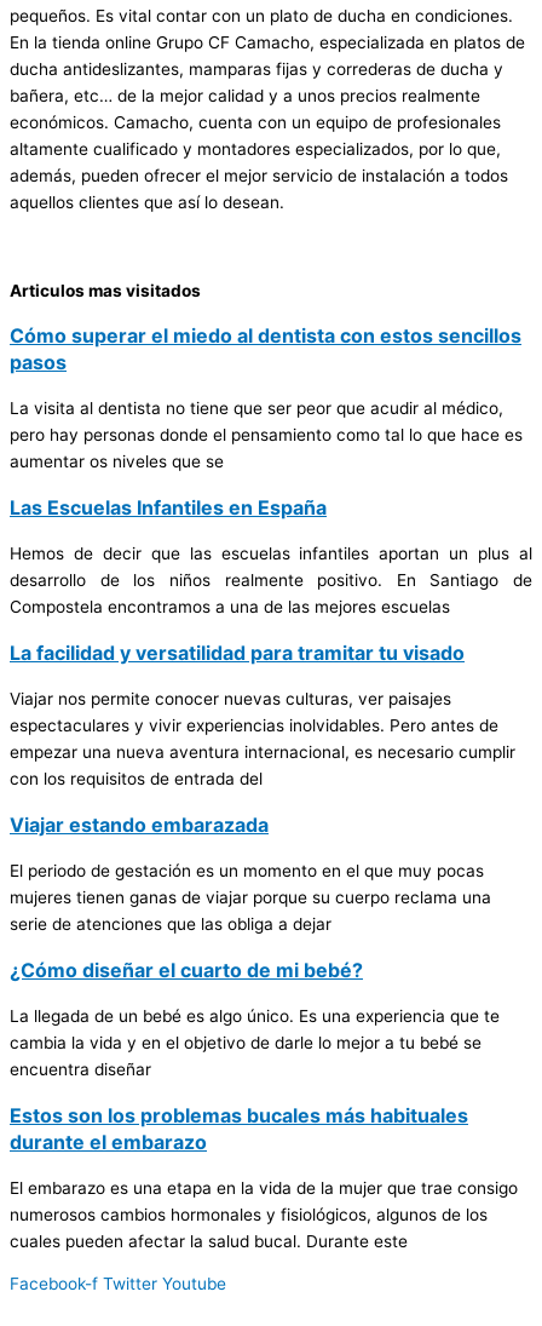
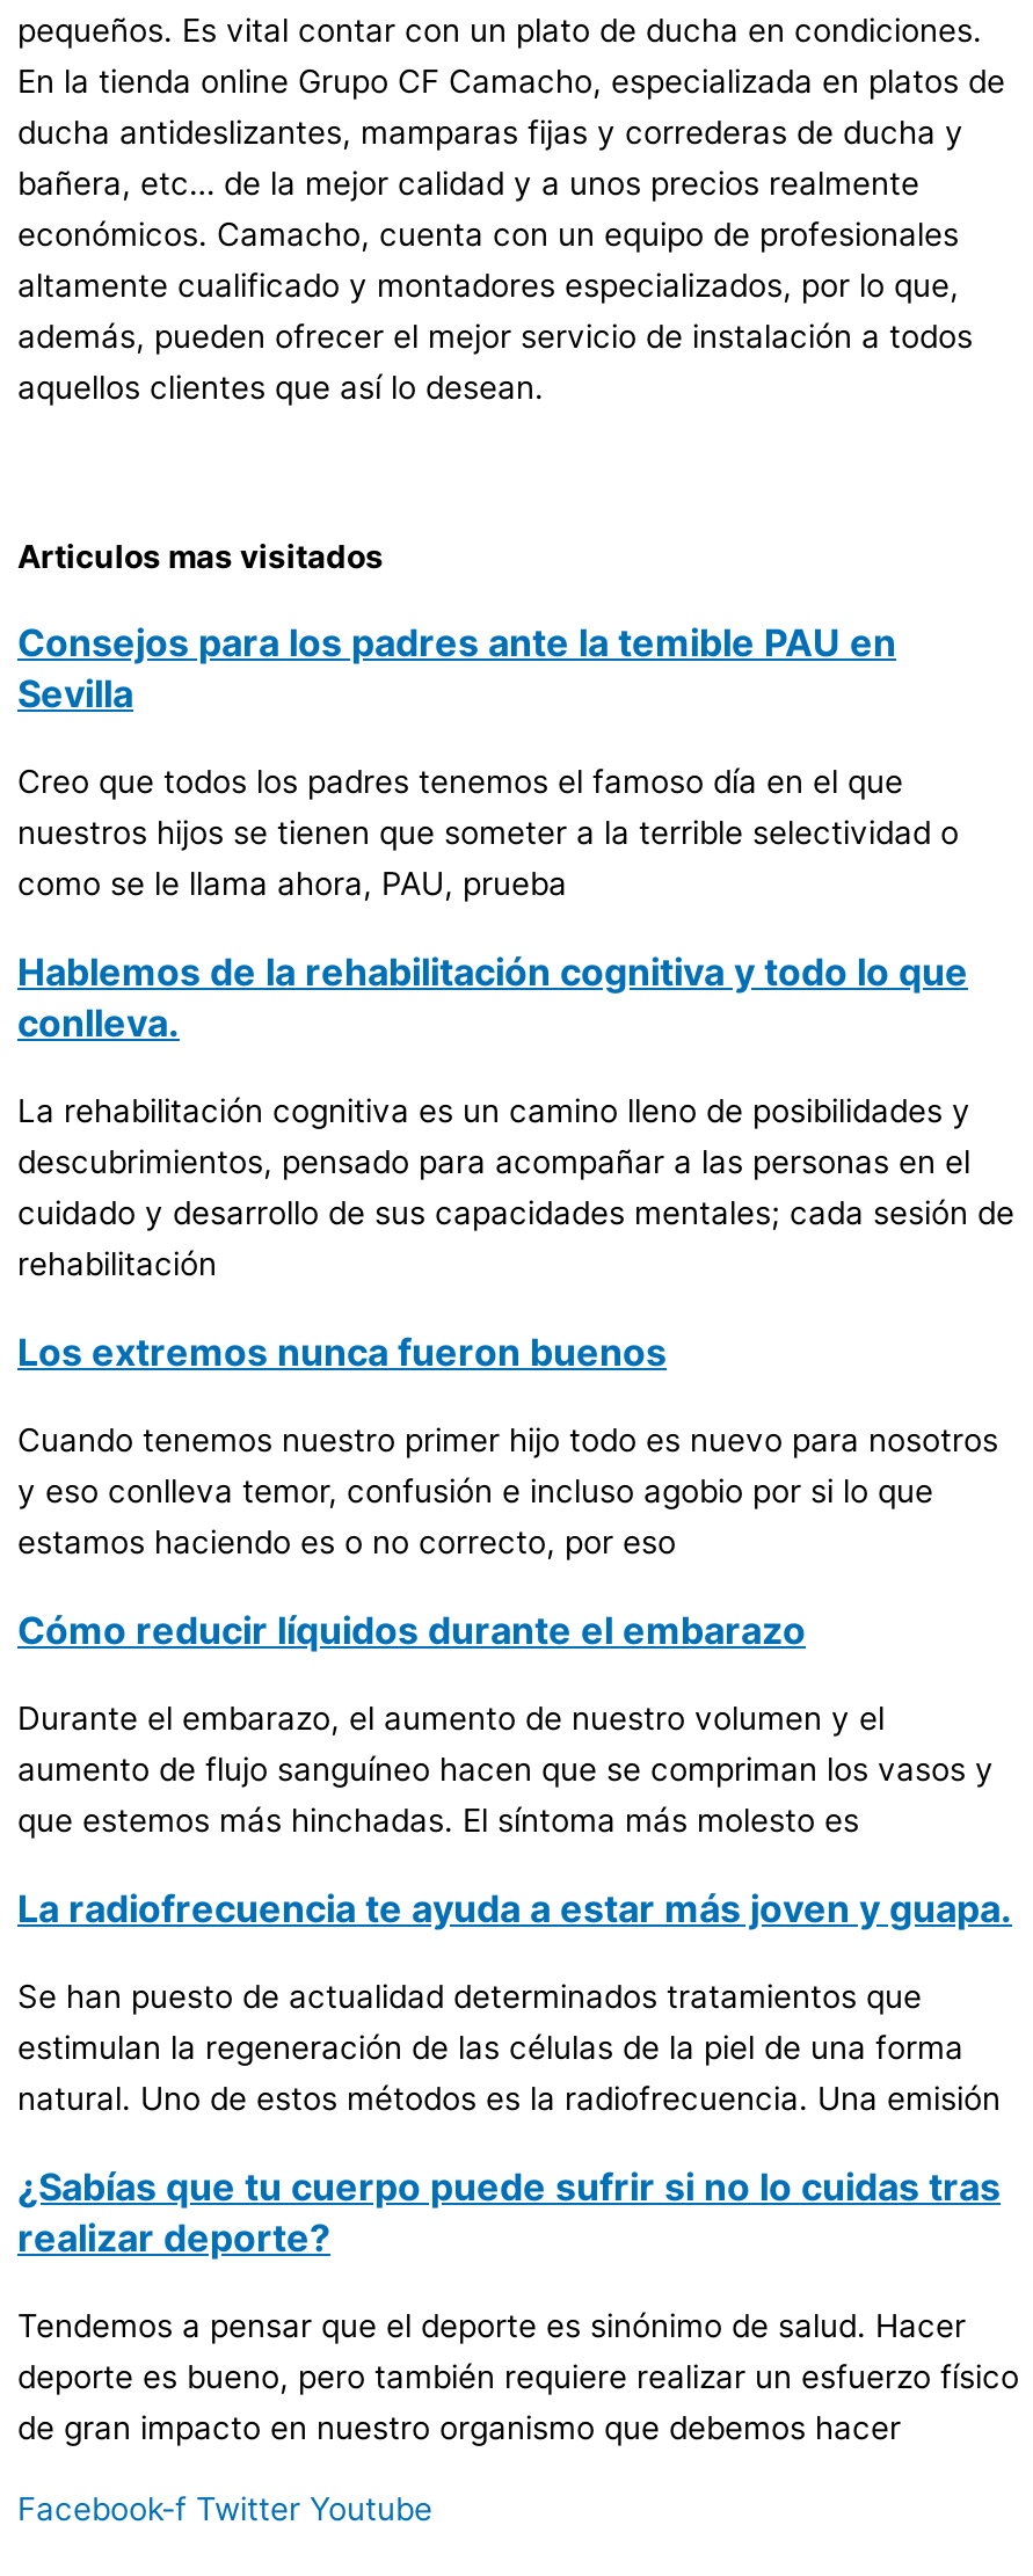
- Cómo superar el miedo al dentista con estos sencillos
- pasos
+ Consejos para los padres ante la temible PAU en
+ Sevilla

- La visita al dentista no tiene que ser peor que acudir al médico,
- pero hay personas donde el pensamiento como tal lo que hace es
- aumentar os niveles que se
+ Creo que todos los padres tenemos el famoso día en el que
+ nuestros hijos se tienen que someter a la terrible selectividad o
+ como se le llama ahora, PAU, prueba

- Las Escuelas Infantiles en España
+ Hablemos de la rehabilitación cognitiva y todo lo que
+ conlleva.

- Hemos de decir que las escuelas infantiles aportan un plus al
- desarrollo de los niños realmente positivo. En Santiago de
- Compostela encontramos a una de las mejores escuelas
+ La rehabilitación cognitiva es un camino lleno de posibilidades y
+ descubrimientos, pensado para acompañar a las personas en el
+ cuidado y desarrollo de sus capacidades mentales; cada sesión de
+ rehabilitación

- La facilidad y versatilidad para tramitar tu visado
+ Los extremos nunca fueron buenos

- Viajar nos permite conocer nuevas culturas, ver paisajes
- espectaculares y vivir experiencias inolvidables. Pero antes de
- empezar una nueva aventura internacional, es necesario cumplir
- con los requisitos de entrada del
+ Cuando tenemos nuestro primer hijo todo es nuevo para nosotros
+ y eso conlleva temor, confusión e incluso agobio por si lo que
+ estamos haciendo es o no correcto, por eso

- Viajar estando embarazada
+ Cómo reducir líquidos durante el embarazo

- El periodo de gestación es un momento en el que muy pocas
- mujeres tienen ganas de viajar porque su cuerpo reclama una
- serie de atenciones que las obliga a dejar
+ Durante el embarazo, el aumento de nuestro volumen y el
+ aumento de flujo sanguíneo hacen que se compriman los vasos y
+ que estemos más hinchadas. El síntoma más molesto es

- ¿Cómo diseñar el cuarto de mi bebé?
+ La radiofrecuencia te ayuda a estar más joven y guapa.

- La llegada de un bebé es algo único. Es una experiencia que te
- cambia la vida y en el objetivo de darle lo mejor a tu bebé se
- encuentra diseñar
+ Se han puesto de actualidad determinados tratamientos que
+ estimulan la regeneración de las células de la piel de una forma
+ natural. Uno de estos métodos es la radiofrecuencia. Una emisión

- Estos son los problemas bucales más habituales
- durante el embarazo
+ ¿Sabías que tu cuerpo puede sufrir si no lo cuidas tras
+ realizar deporte?

- El embarazo es una etapa en la vida de la mujer que trae consigo
- numerosos cambios hormonales y fisiológicos, algunos de los
- cuales pueden afectar la salud bucal. Durante este
+ Tendemos a pensar que el deporte es sinónimo de salud. Hacer
+ deporte es bueno, pero también requiere realizar un esfuerzo físico
+ de gran impacto en nuestro organismo que debemos hacer
